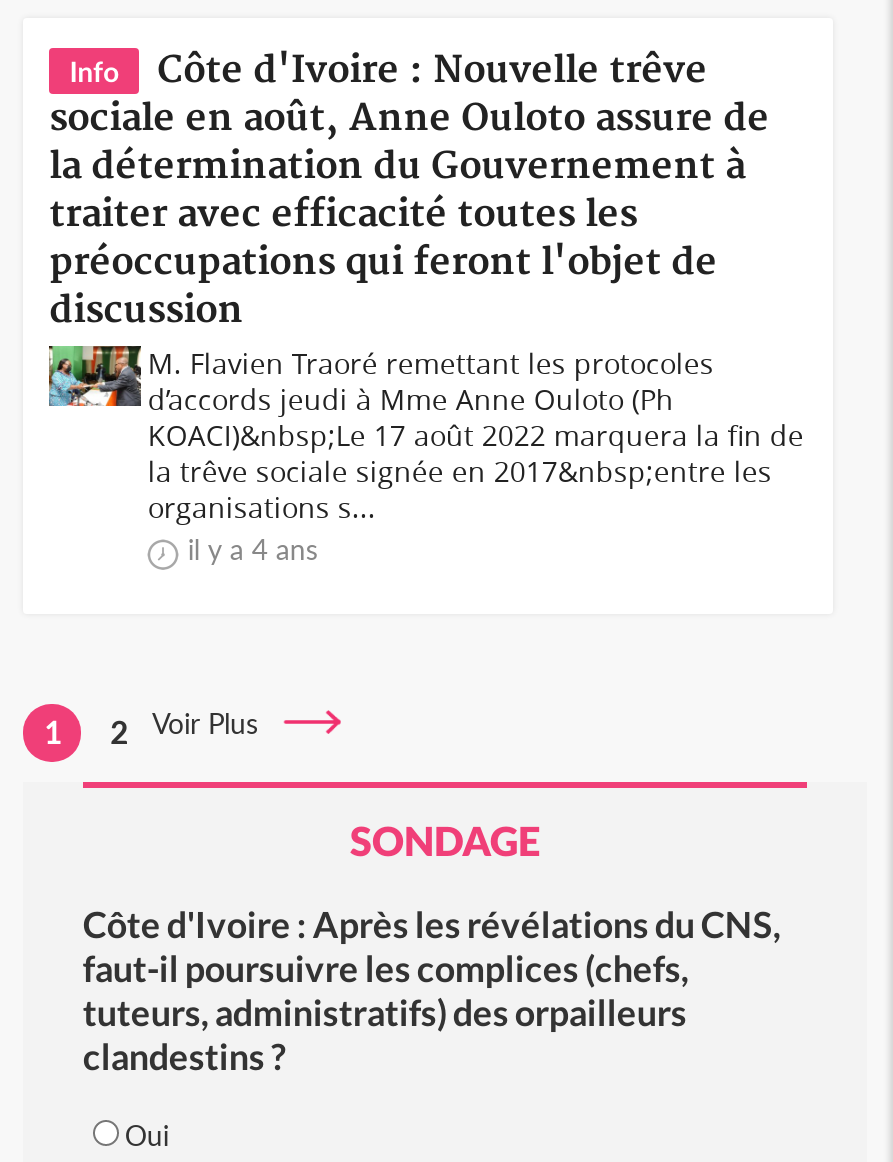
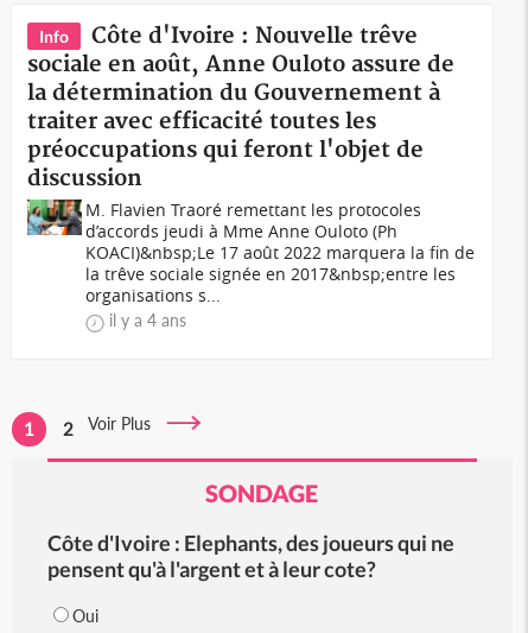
- Côte d'Ivoire : Après les révélations du CNS,
- faut-il poursuivre les complices (chefs,
- tuteurs, administratifs) des orpailleurs
- clandestins ?
+ Côte d'Ivoire : Elephants, des joueurs qui ne
+ pensent qu'à l'argent et à leur cote?
